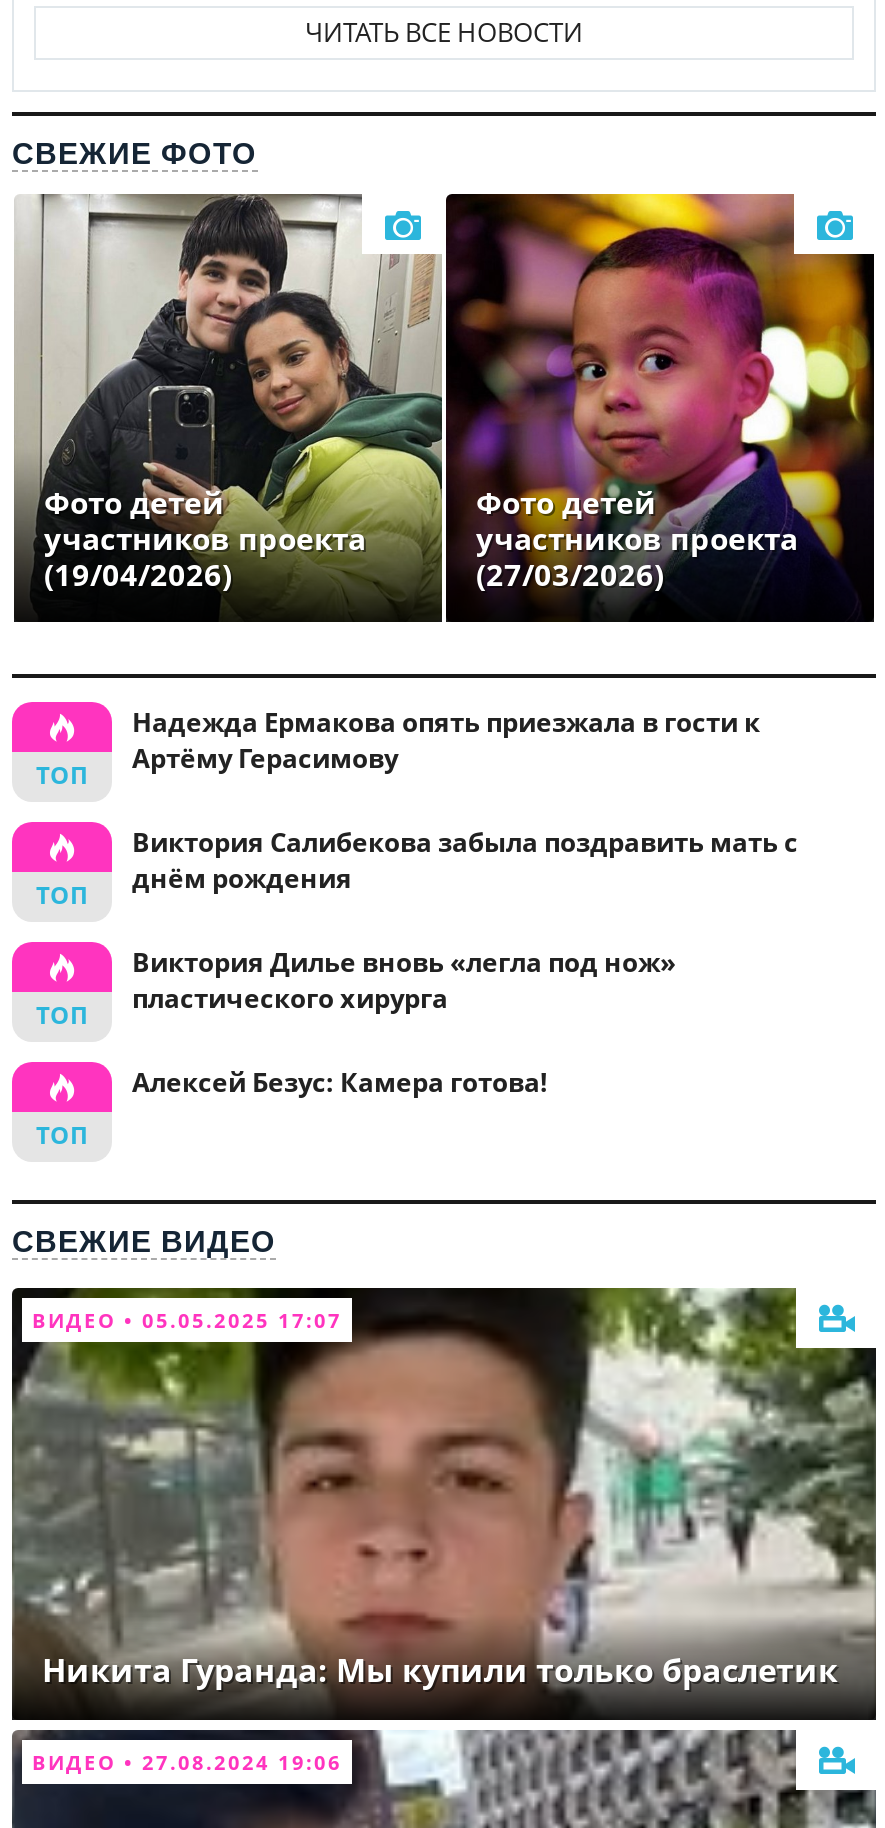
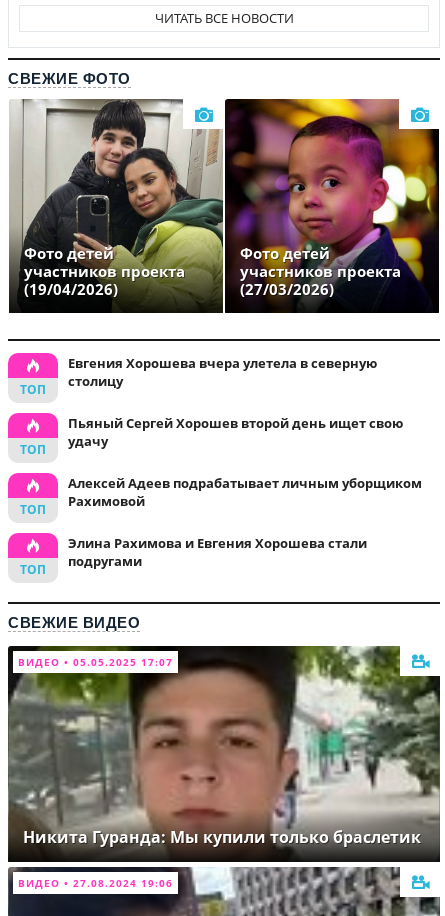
- Надежда Ермакова опять приезжала в гости к
- Артёму Герасимову
+ Евгения Хорошева вчера улетела в северную
+ столицу

- Виктория Салибекова забыла поздравить мать с
- днём рождения
+ Пьяный Сергей Хорошев второй день ищет свою
+ удачу

- Виктория Дилье вновь «легла под нож»
- пластического хирурга
+ Алексей Адеев подрабатывает личным уборщиком
+ Рахимовой

- Алексей Безус: Камера готова!
+ Элина Рахимова и Евгения Хорошева стали
+ подругами
